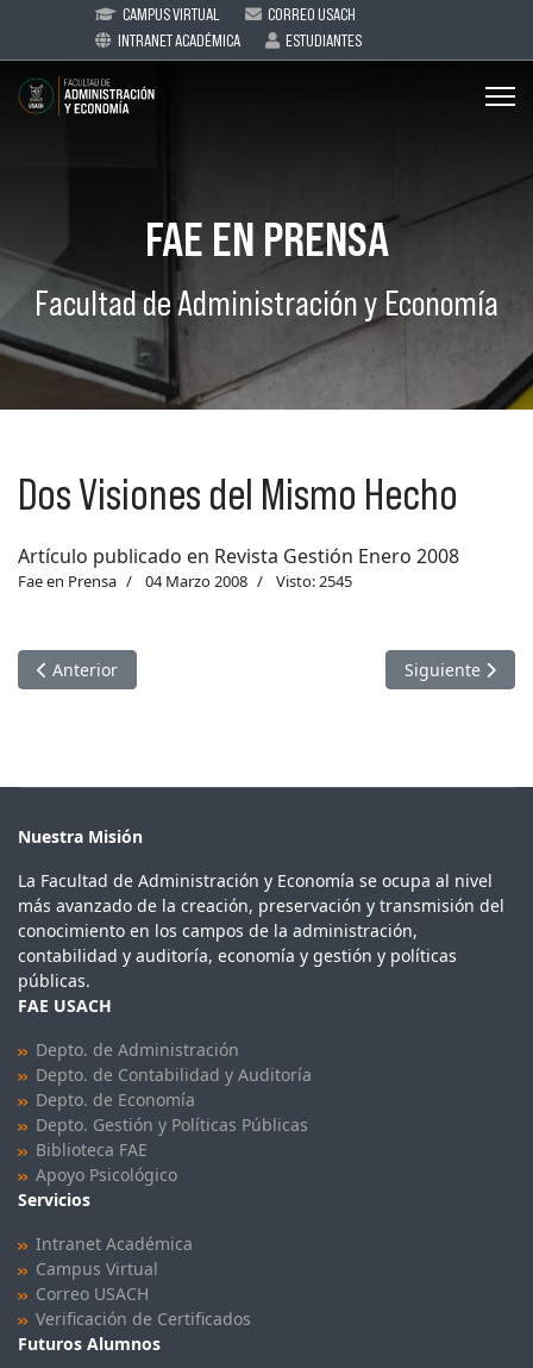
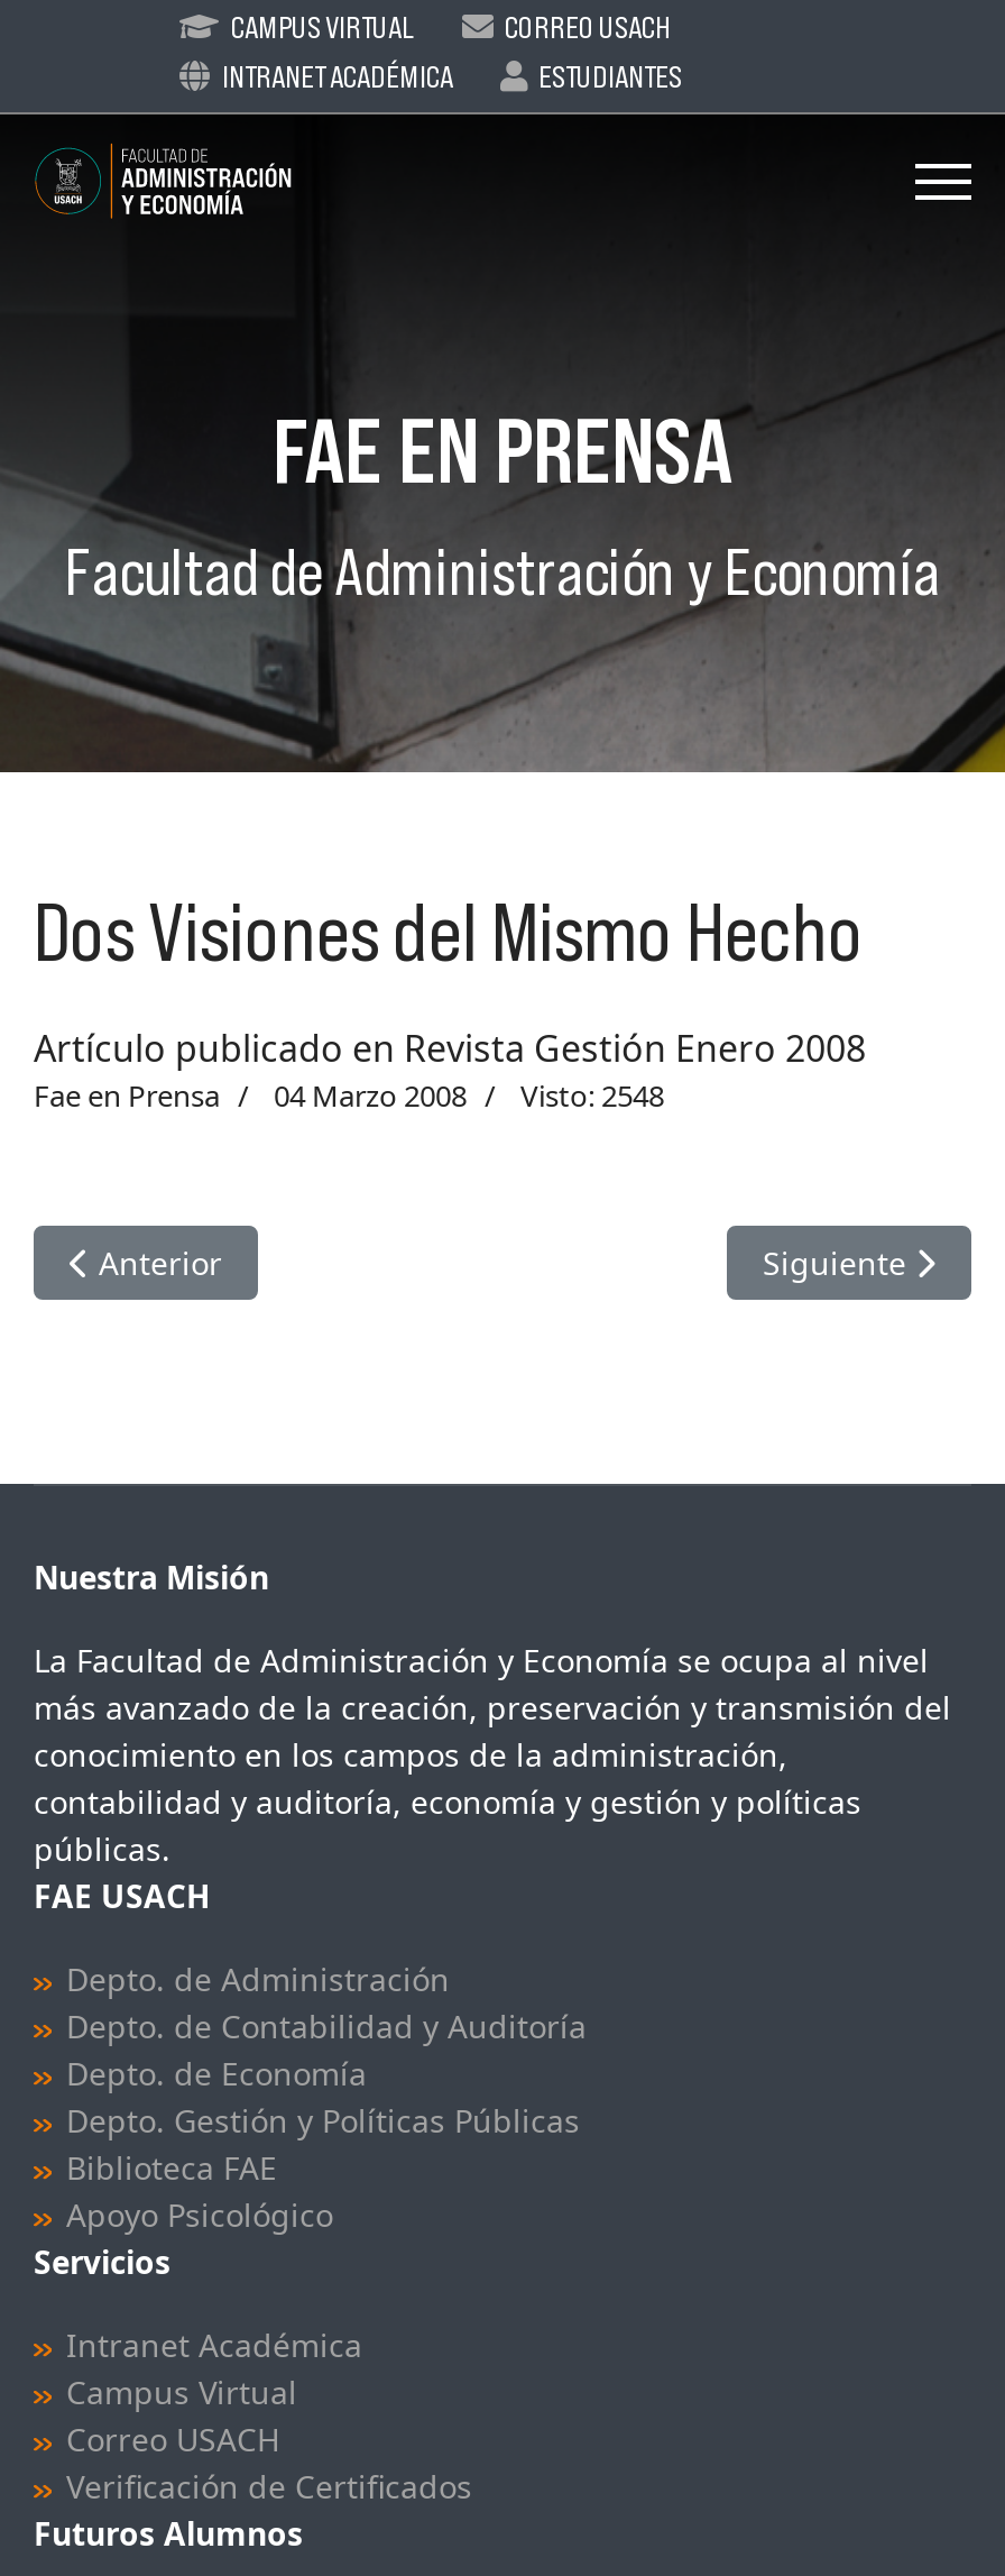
- Fae en Prensa 04 Marzo 2008 Visto: 2545
+ Fae en Prensa 04 Marzo 2008 Visto: 2548
